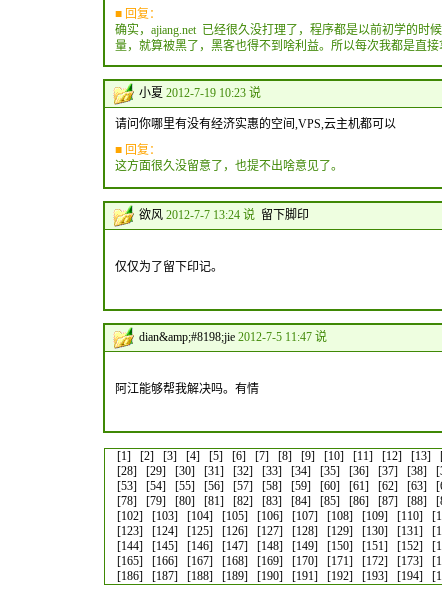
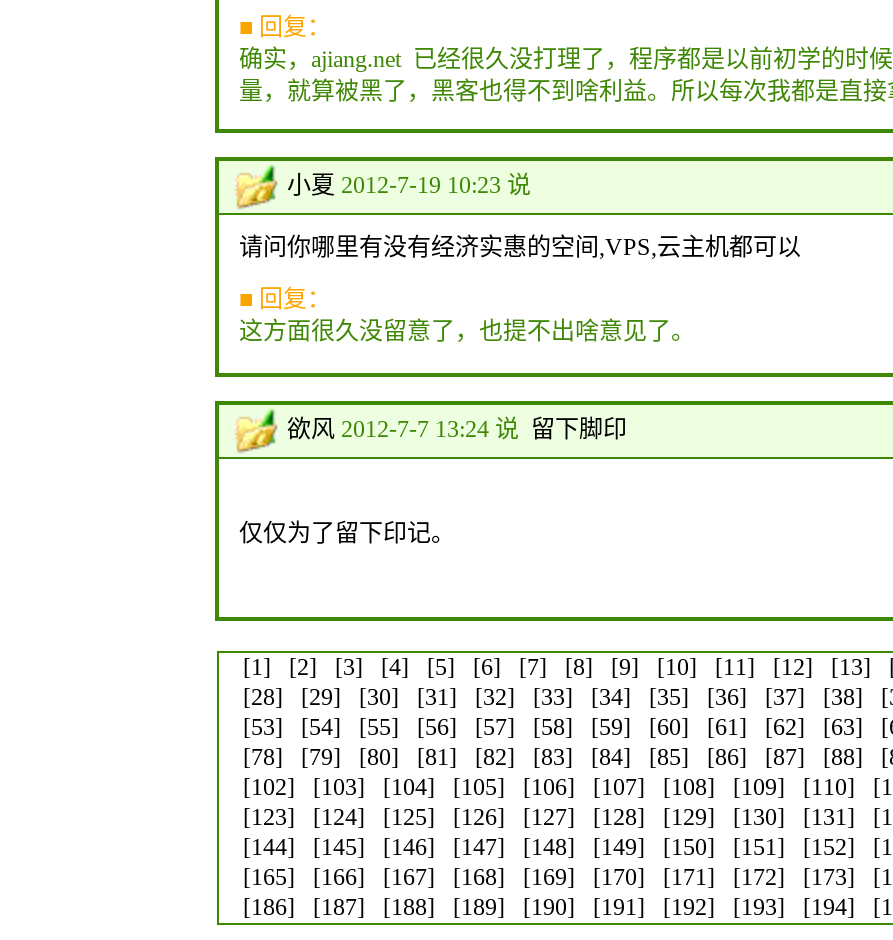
- dian&amp;#8198;jie 2012-7-5 11:47 说

- 阿江能够帮我解决吗。有情
